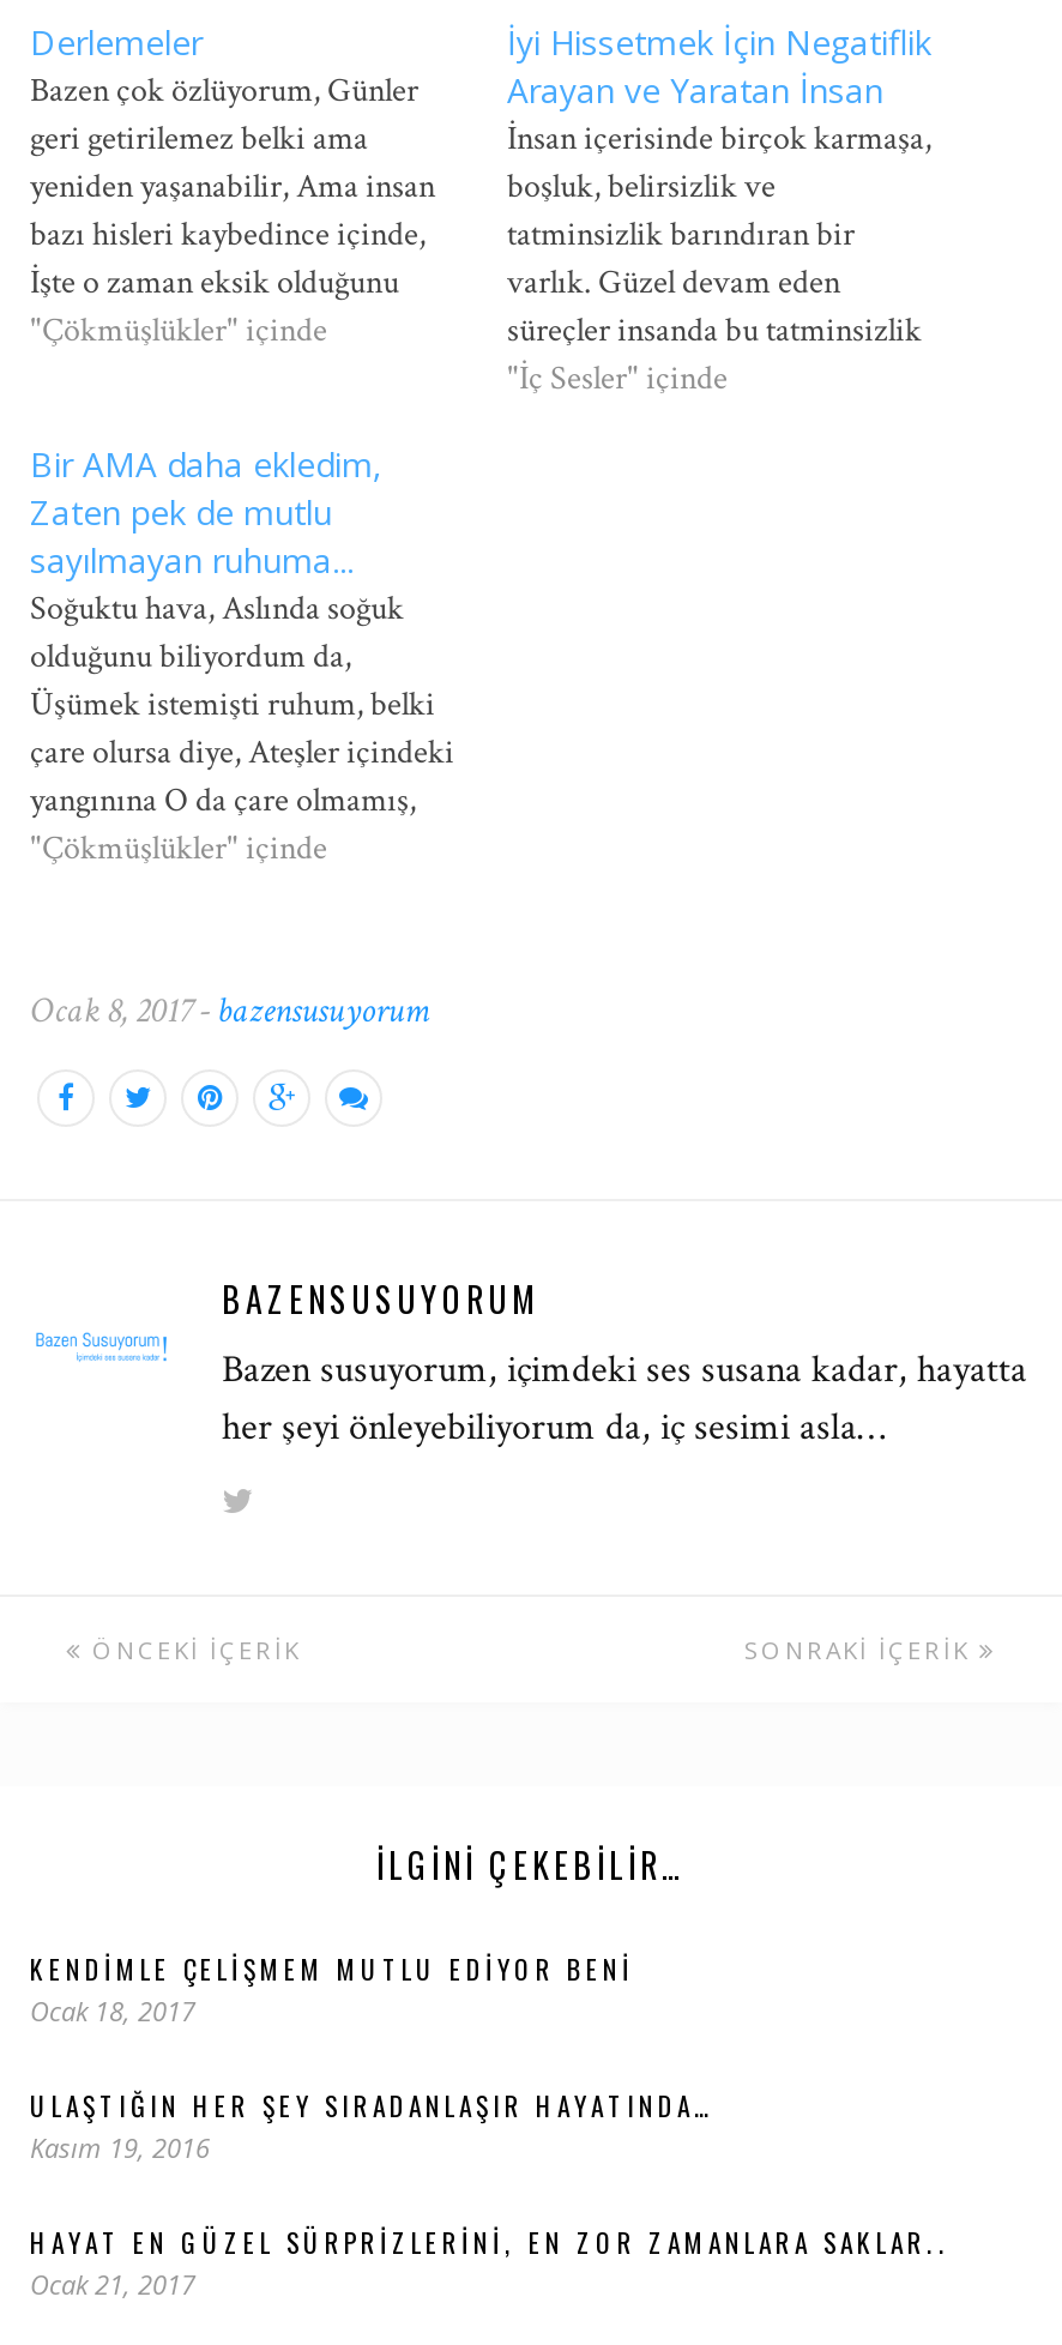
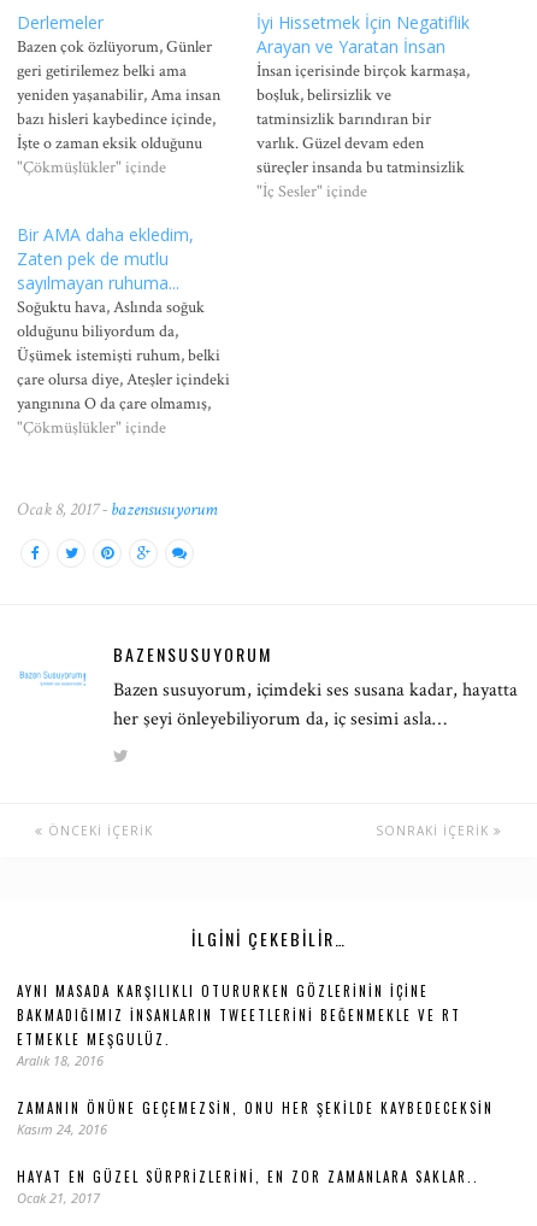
- KENDIMLE ÇELIŞMEM MUTLU EDIYOR BENI
- Ocak 18, 2017
+ AYNI MASADA KARŞILIKLI OTURURKEN GÖZLERININ IÇINE
+ BAKMADIĞIMIZ INSANLARIN TWEETLERINI BEĞENMEKLE VE RT
+ ETMEKLE MEŞGULÜZ.
+ Aralık 18, 2016

- ULAŞTIĞIN HER ŞEY SIRADANLAŞIR HAYATINDA…
- Kasım 19, 2016
+ ZAMANIN ÖNÜNE GEÇEMEZSIN, ONU HER ŞEKILDE KAYBEDECEKSIN
+ Kasım 24, 2016
